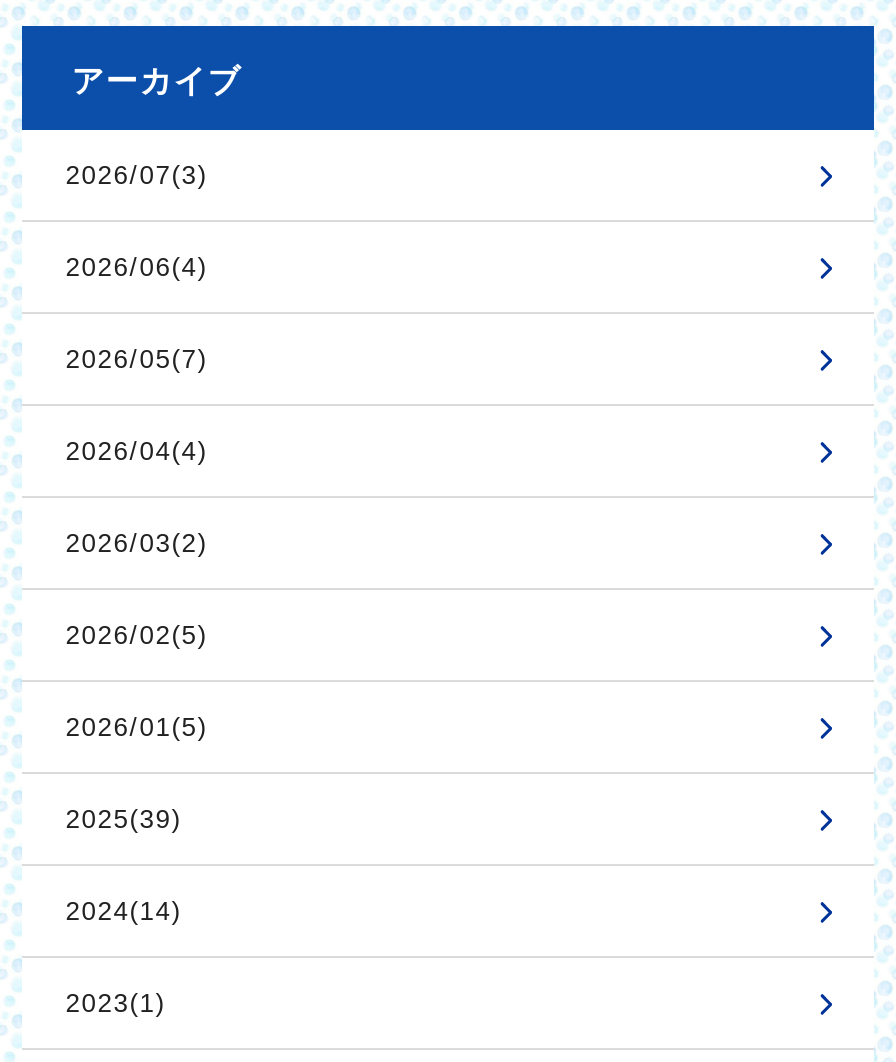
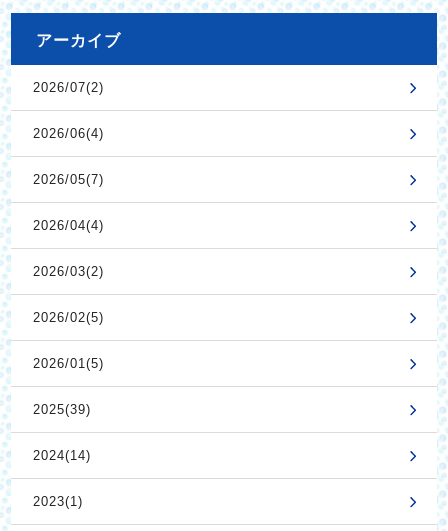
- 2026/07(3)
+ 2026/07(2)
